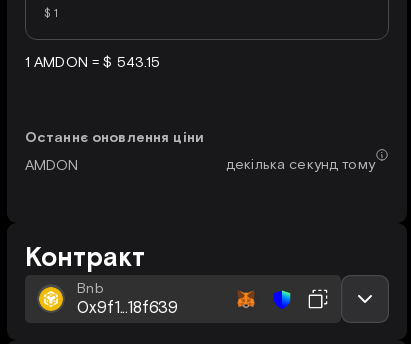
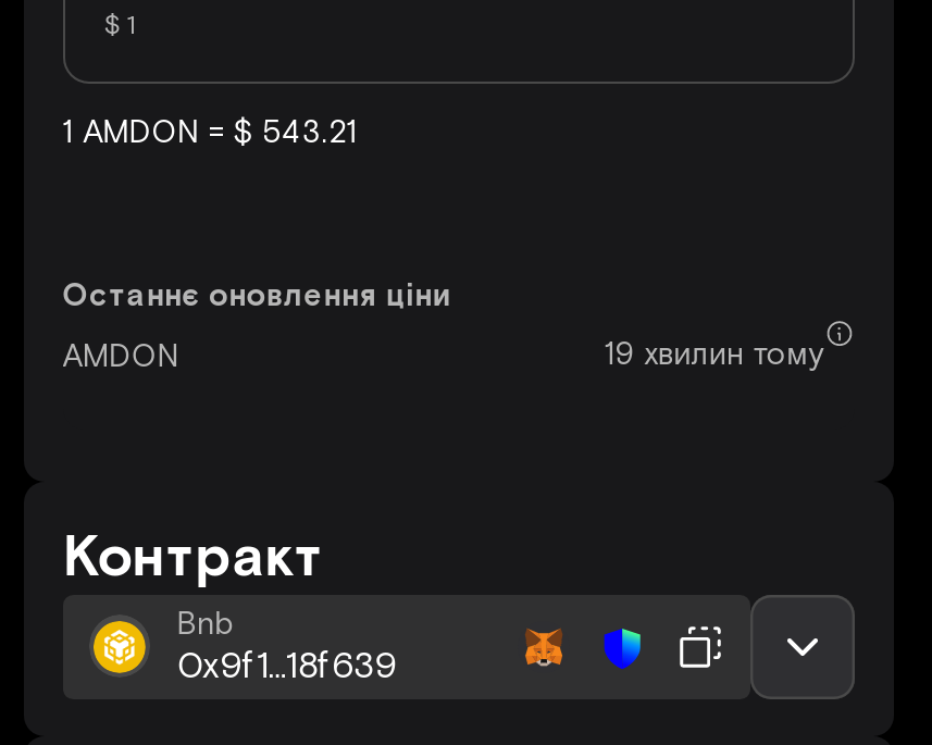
- 1 AMDON = $ 543.15
+ 1 AMDON = $ 543.21

- декілька секунд тому
+ 19 хвилин тому
